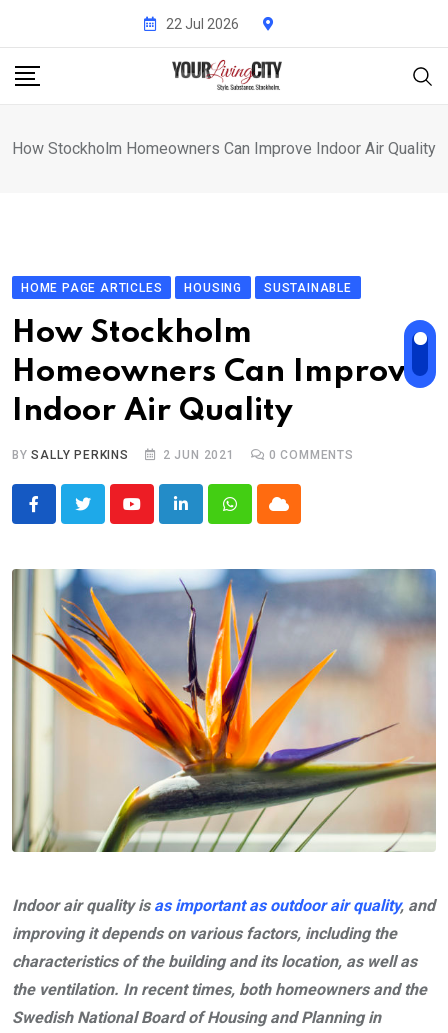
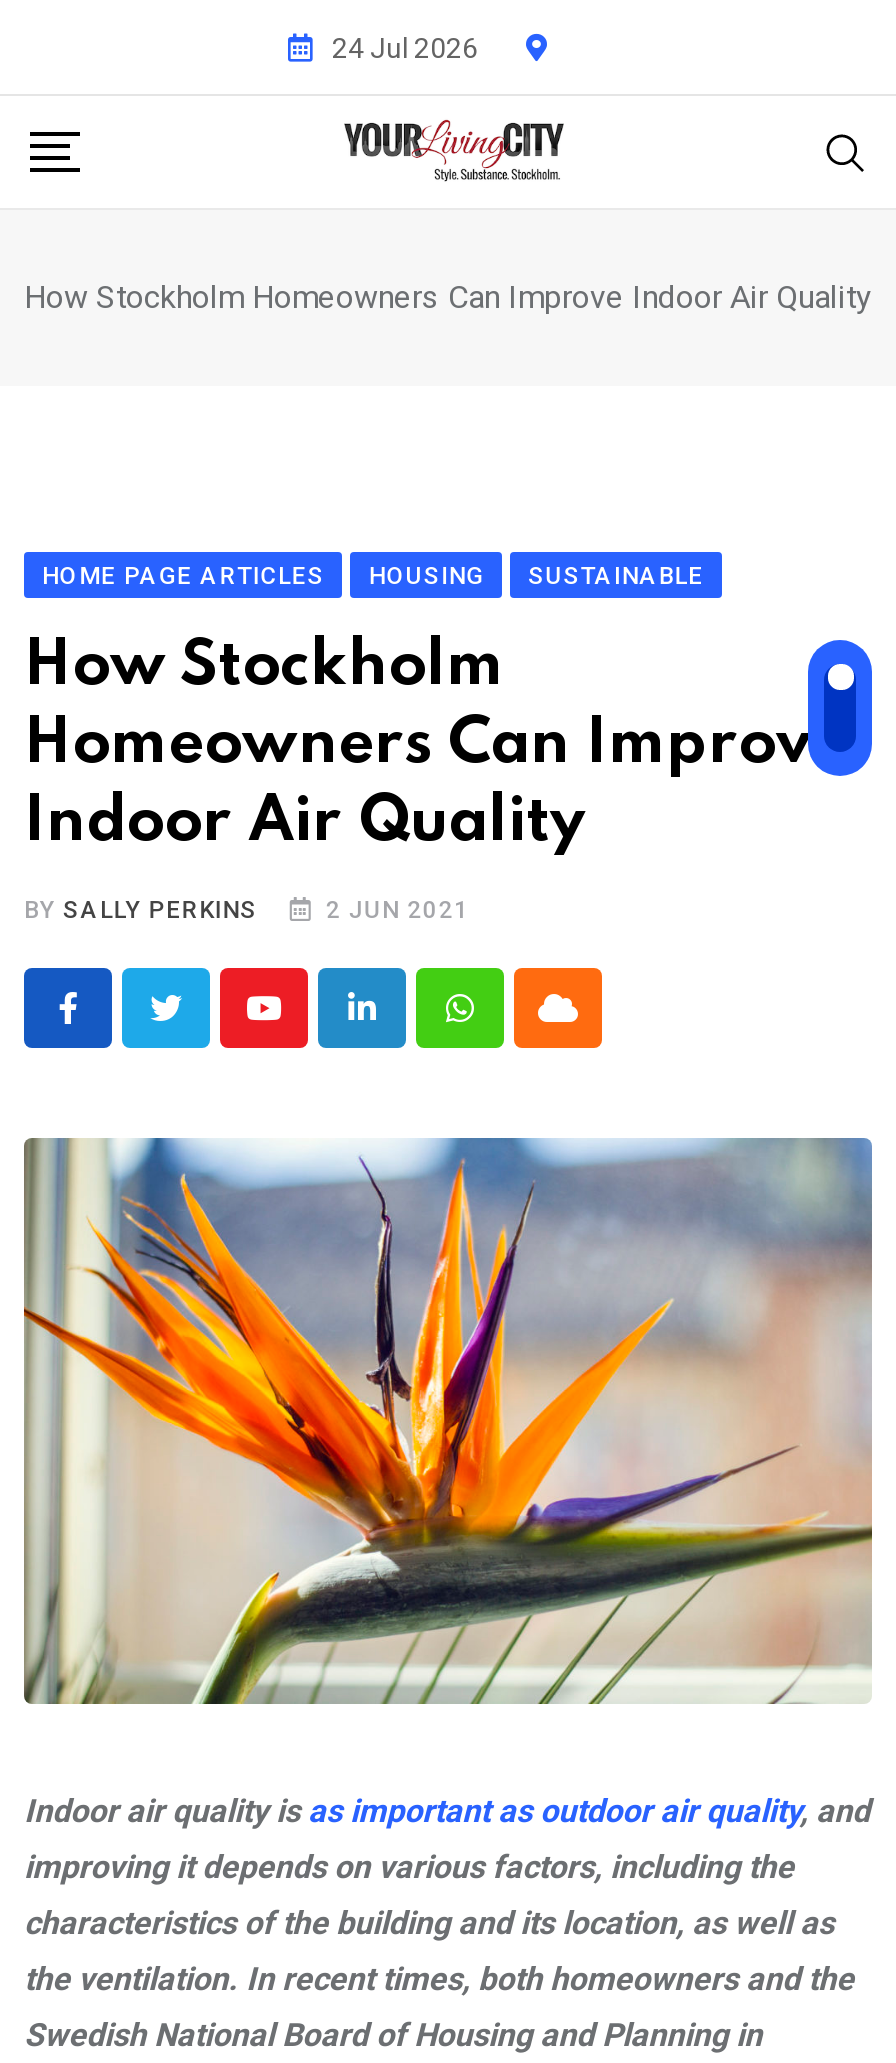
- 22 Jul 2026
+ 24 Jul 2026

- 0 COMMENTS
